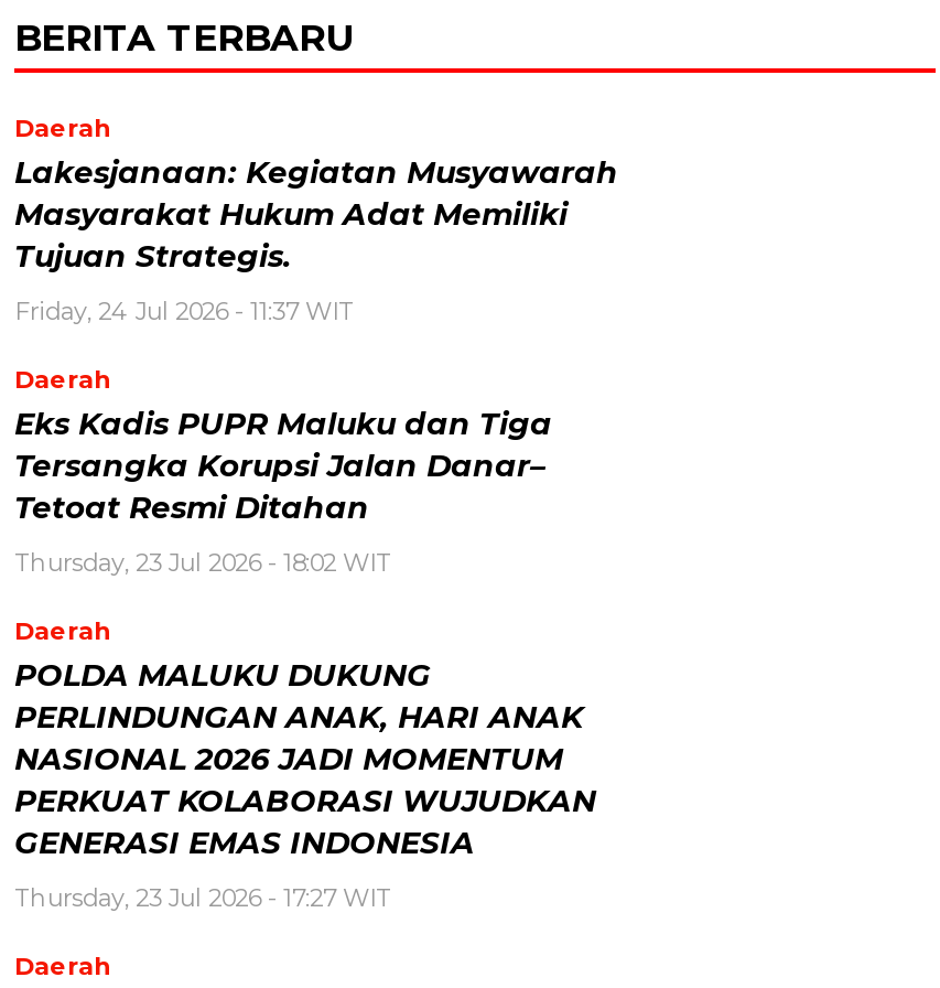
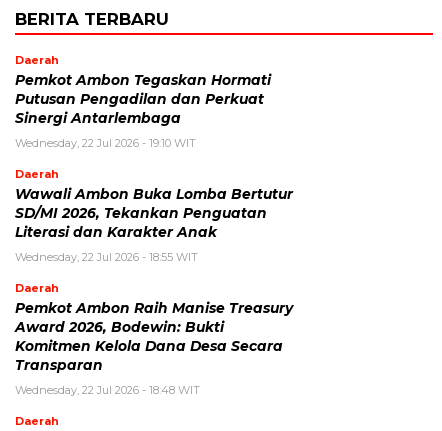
- Lakesjanaan: Kegiatan Musyawarah
- Masyarakat Hukum Adat Memiliki
- Tujuan Strategis.
+ Pemkot Ambon Tegaskan Hormati
+ Putusan Pengadilan dan Perkuat
+ Sinergi Antarlembaga

- Friday, 24 Jul 2026 - 11:37 WIT
+ Wednesday, 22 Jul 2026 - 19:10 WIT

- Eks Kadis PUPR Maluku dan Tiga
- Tersangka Korupsi Jalan Danar–
- Tetoat Resmi Ditahan
+ Wawali Ambon Buka Lomba Bertutur
+ SD/MI 2026, Tekankan Penguatan
+ Literasi dan Karakter Anak

- Thursday, 23 Jul 2026 - 18:02 WIT
+ Wednesday, 22 Jul 2026 - 18:55 WIT

- POLDA MALUKU DUKUNG
- PERLINDUNGAN ANAK, HARI ANAK
- NASIONAL 2026 JADI MOMENTUM
- PERKUAT KOLABORASI WUJUDKAN
- GENERASI EMAS INDONESIA
+ Pemkot Ambon Raih Manise Treasury
+ Award 2026, Bodewin: Bukti
+ Komitmen Kelola Dana Desa Secara
+ Transparan

- Thursday, 23 Jul 2026 - 17:27 WIT
+ Wednesday, 22 Jul 2026 - 18:48 WIT
